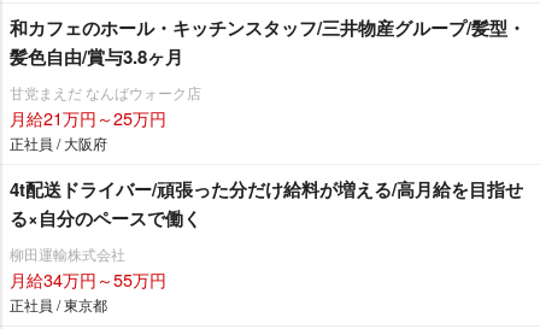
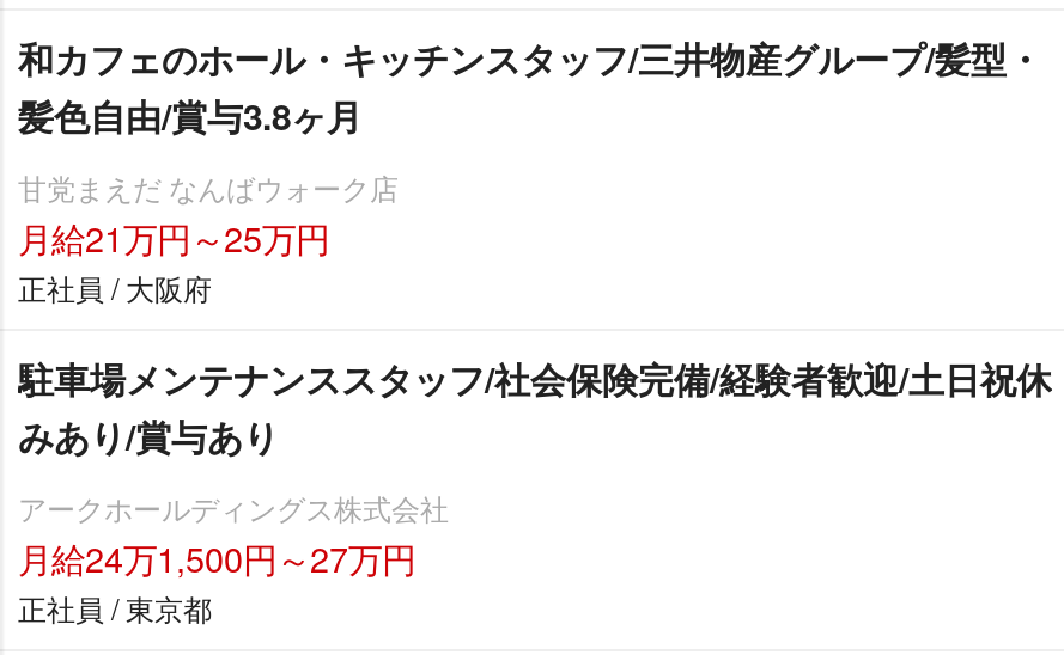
- 4t配送ドライバー/頑張った分だけ給料が増える/高月給を目指せ
- る×自分のペースで働く
+ 駐車場メンテナンススタッフ/社会保険完備/経験者歓迎/土日祝休
+ みあり/賞与あり

- 柳田運輸株式会社
- 月給34万円～55万円
+ アークホールディングス株式会社
+ 月給24万1,500円～27万円
